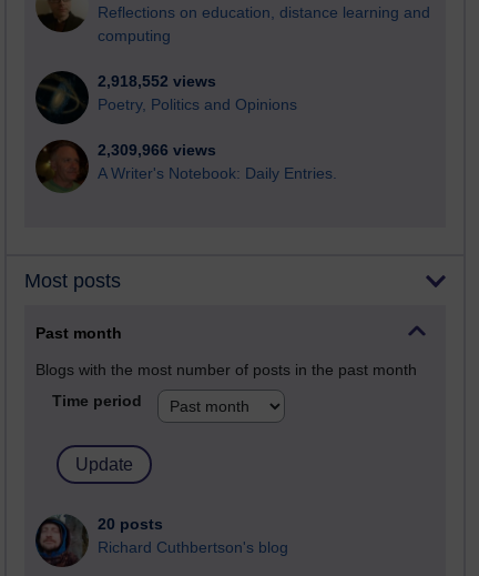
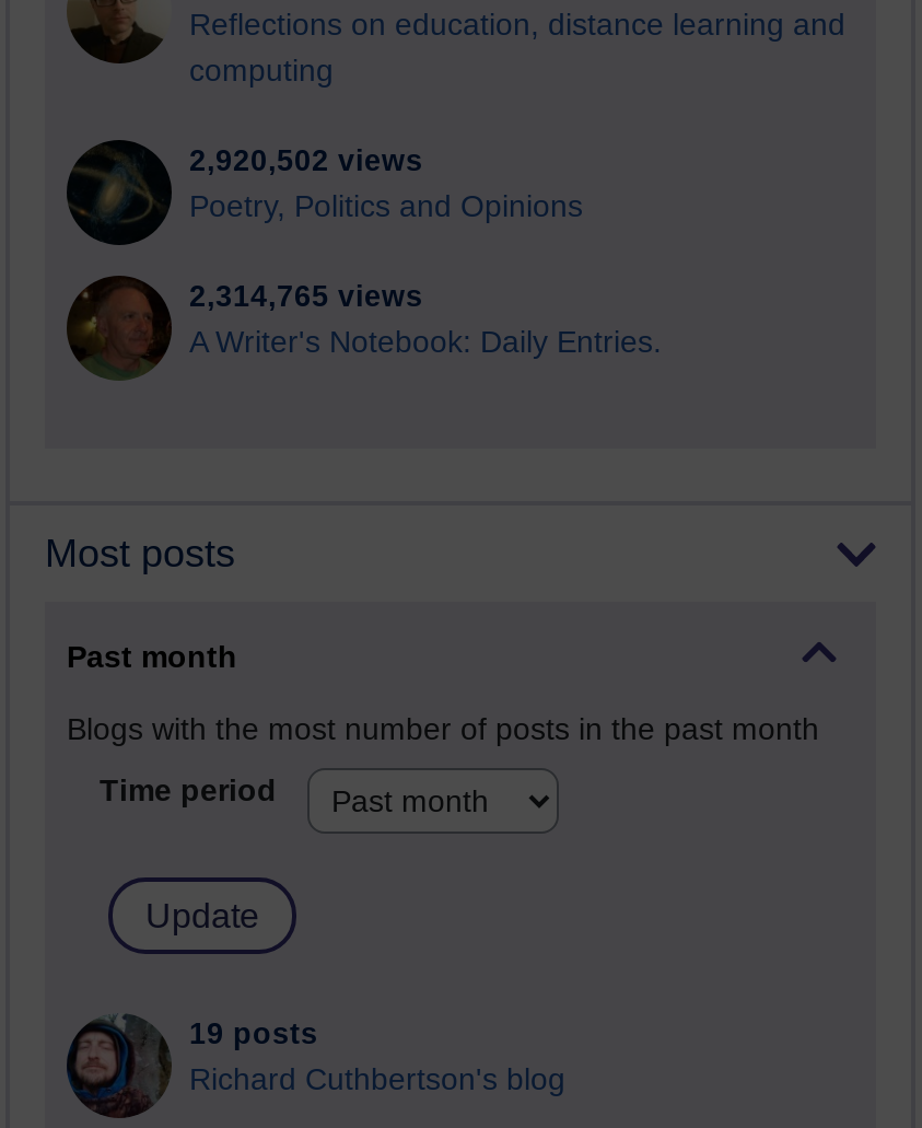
- 2,918,552 views
+ 2,920,502 views

- 2,309,966 views
+ 2,314,765 views

- 20 posts
+ 19 posts
